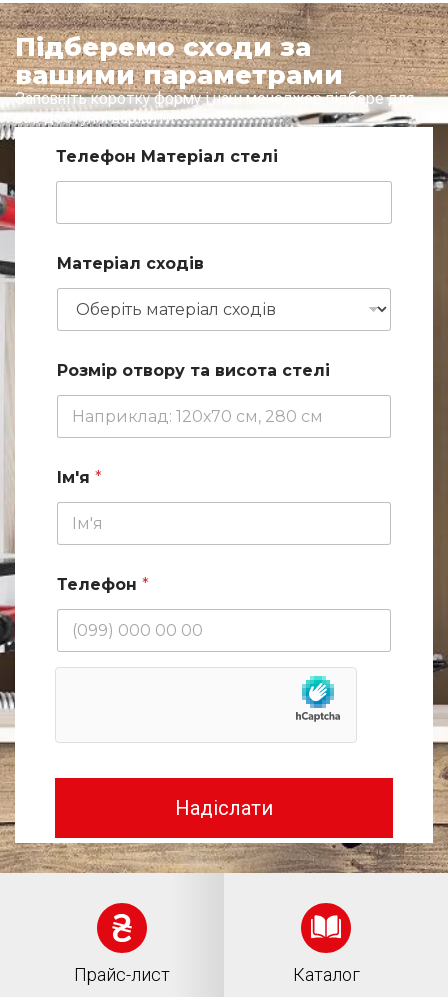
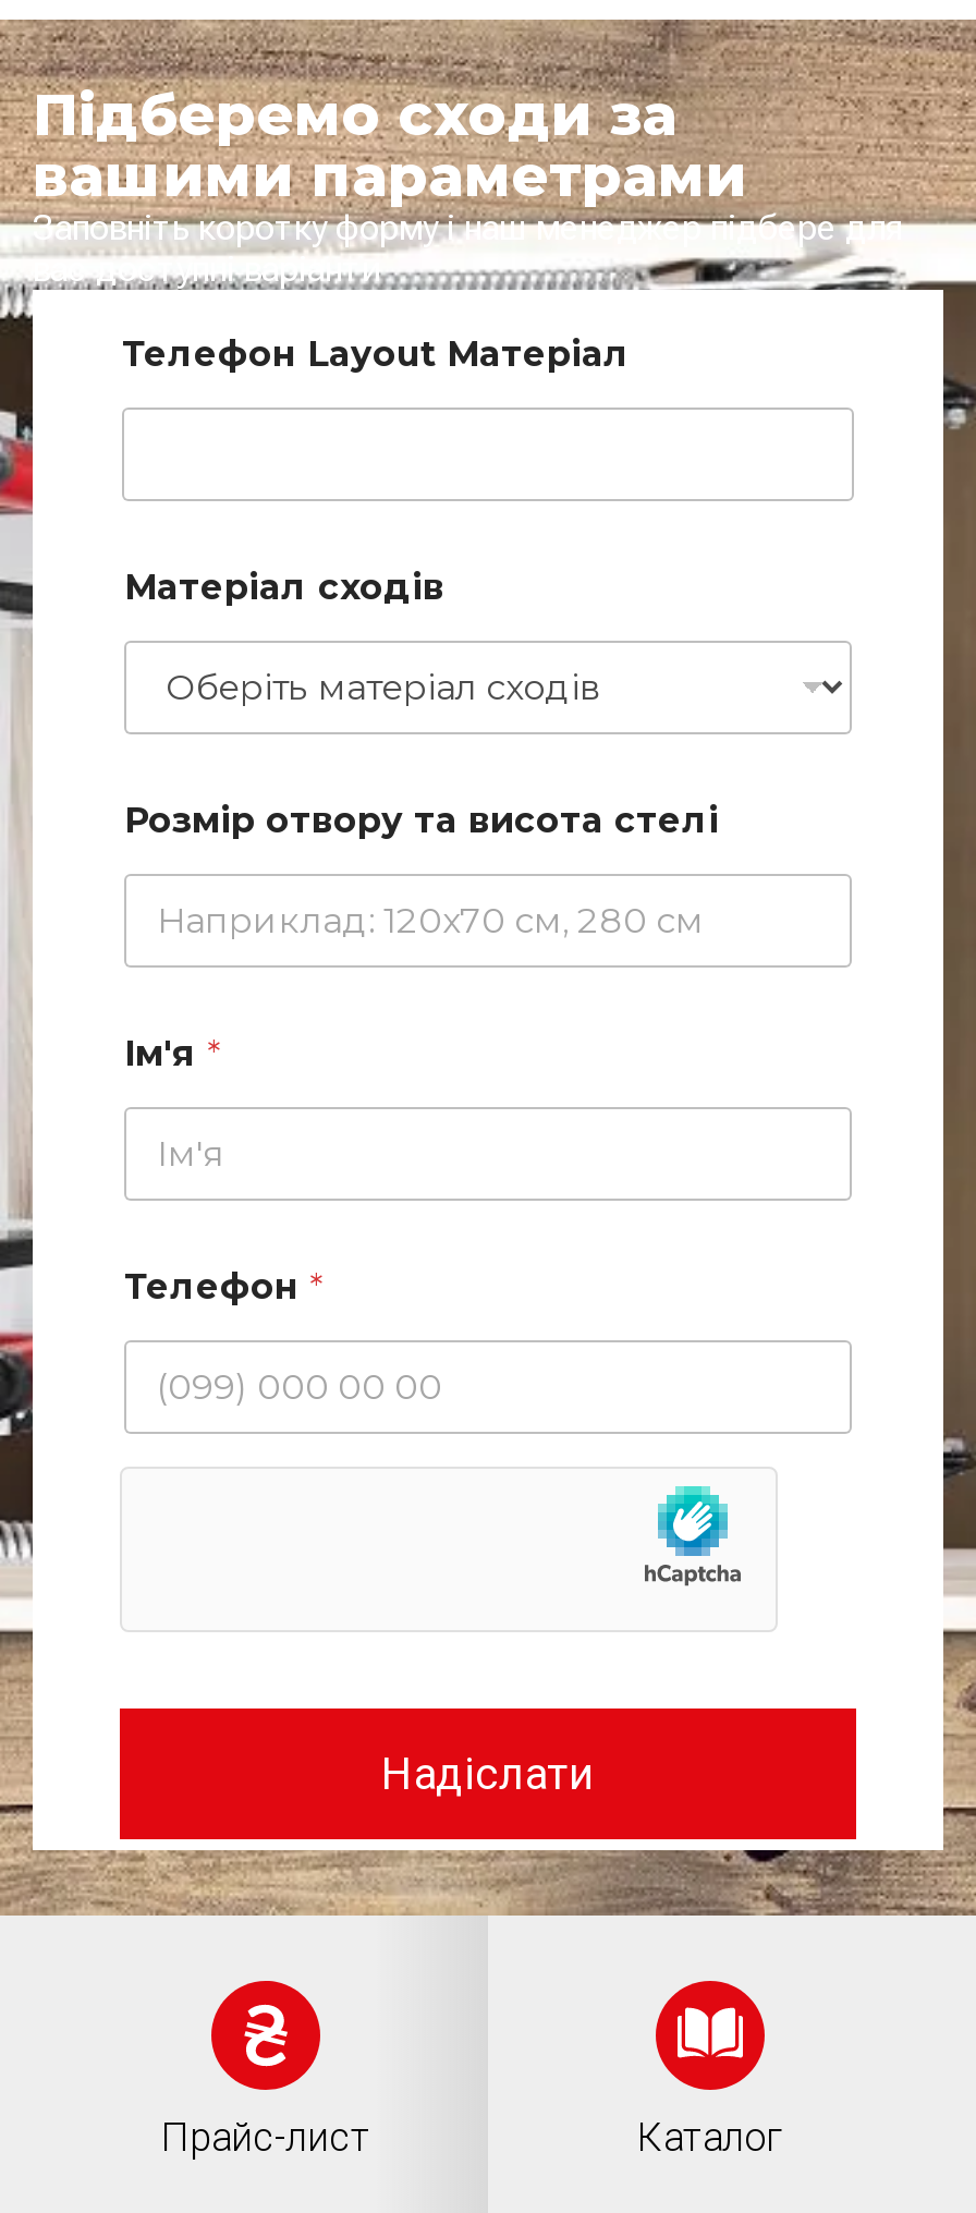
- Телефон Матеріал стелі
+ Телефон Layout Матеріал
